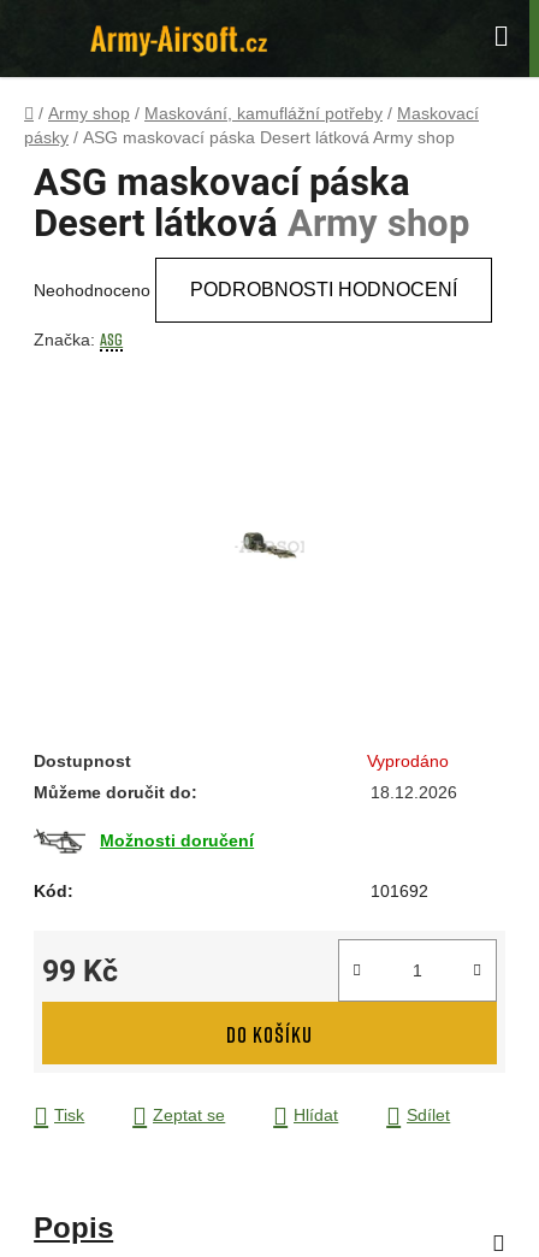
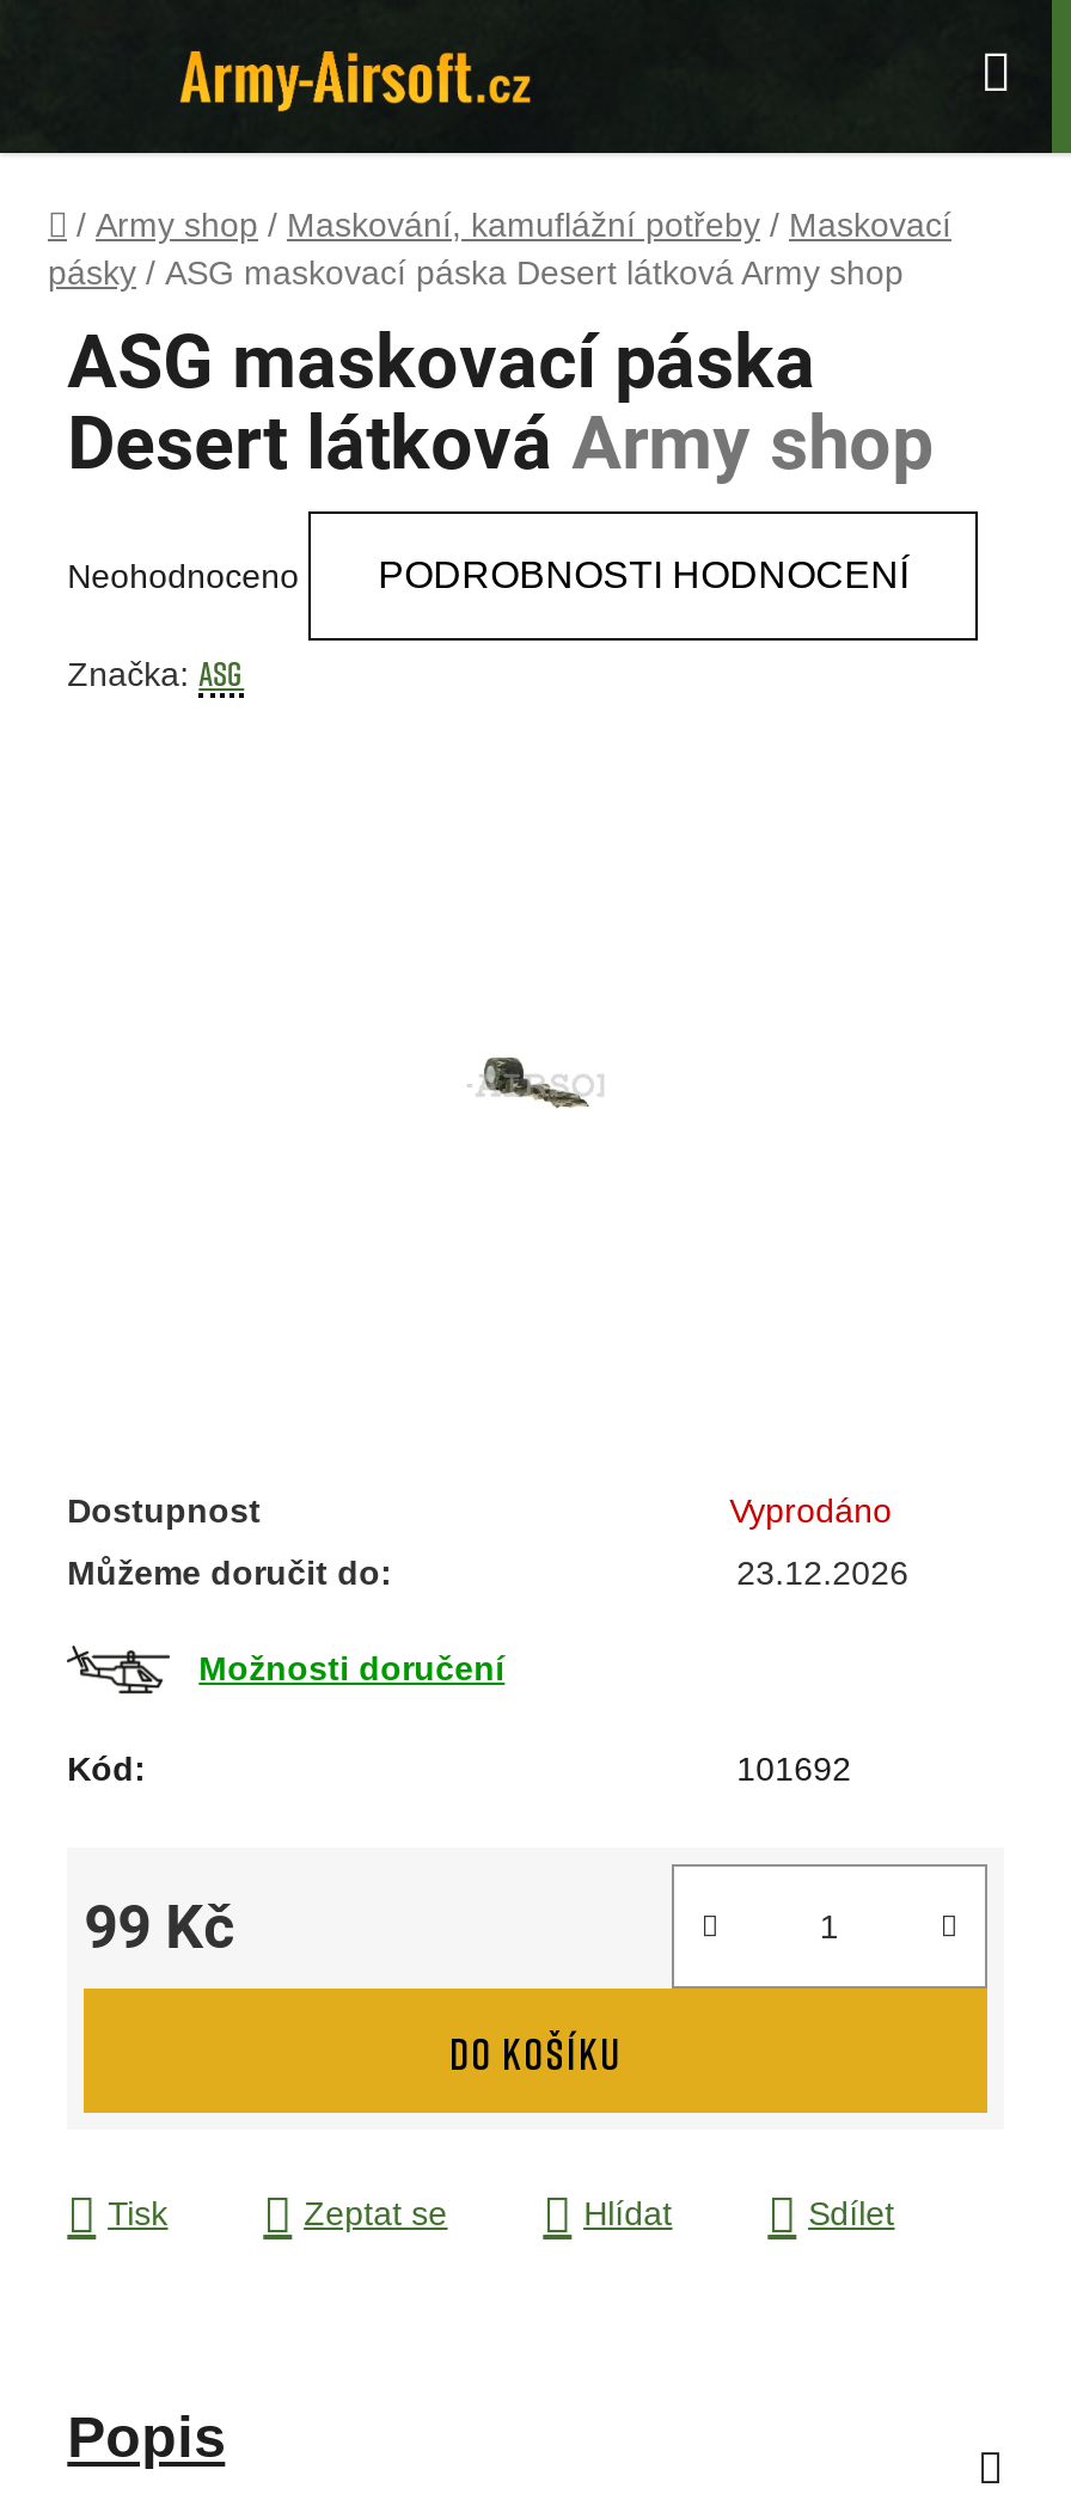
- 18.12.2026
+ 23.12.2026
